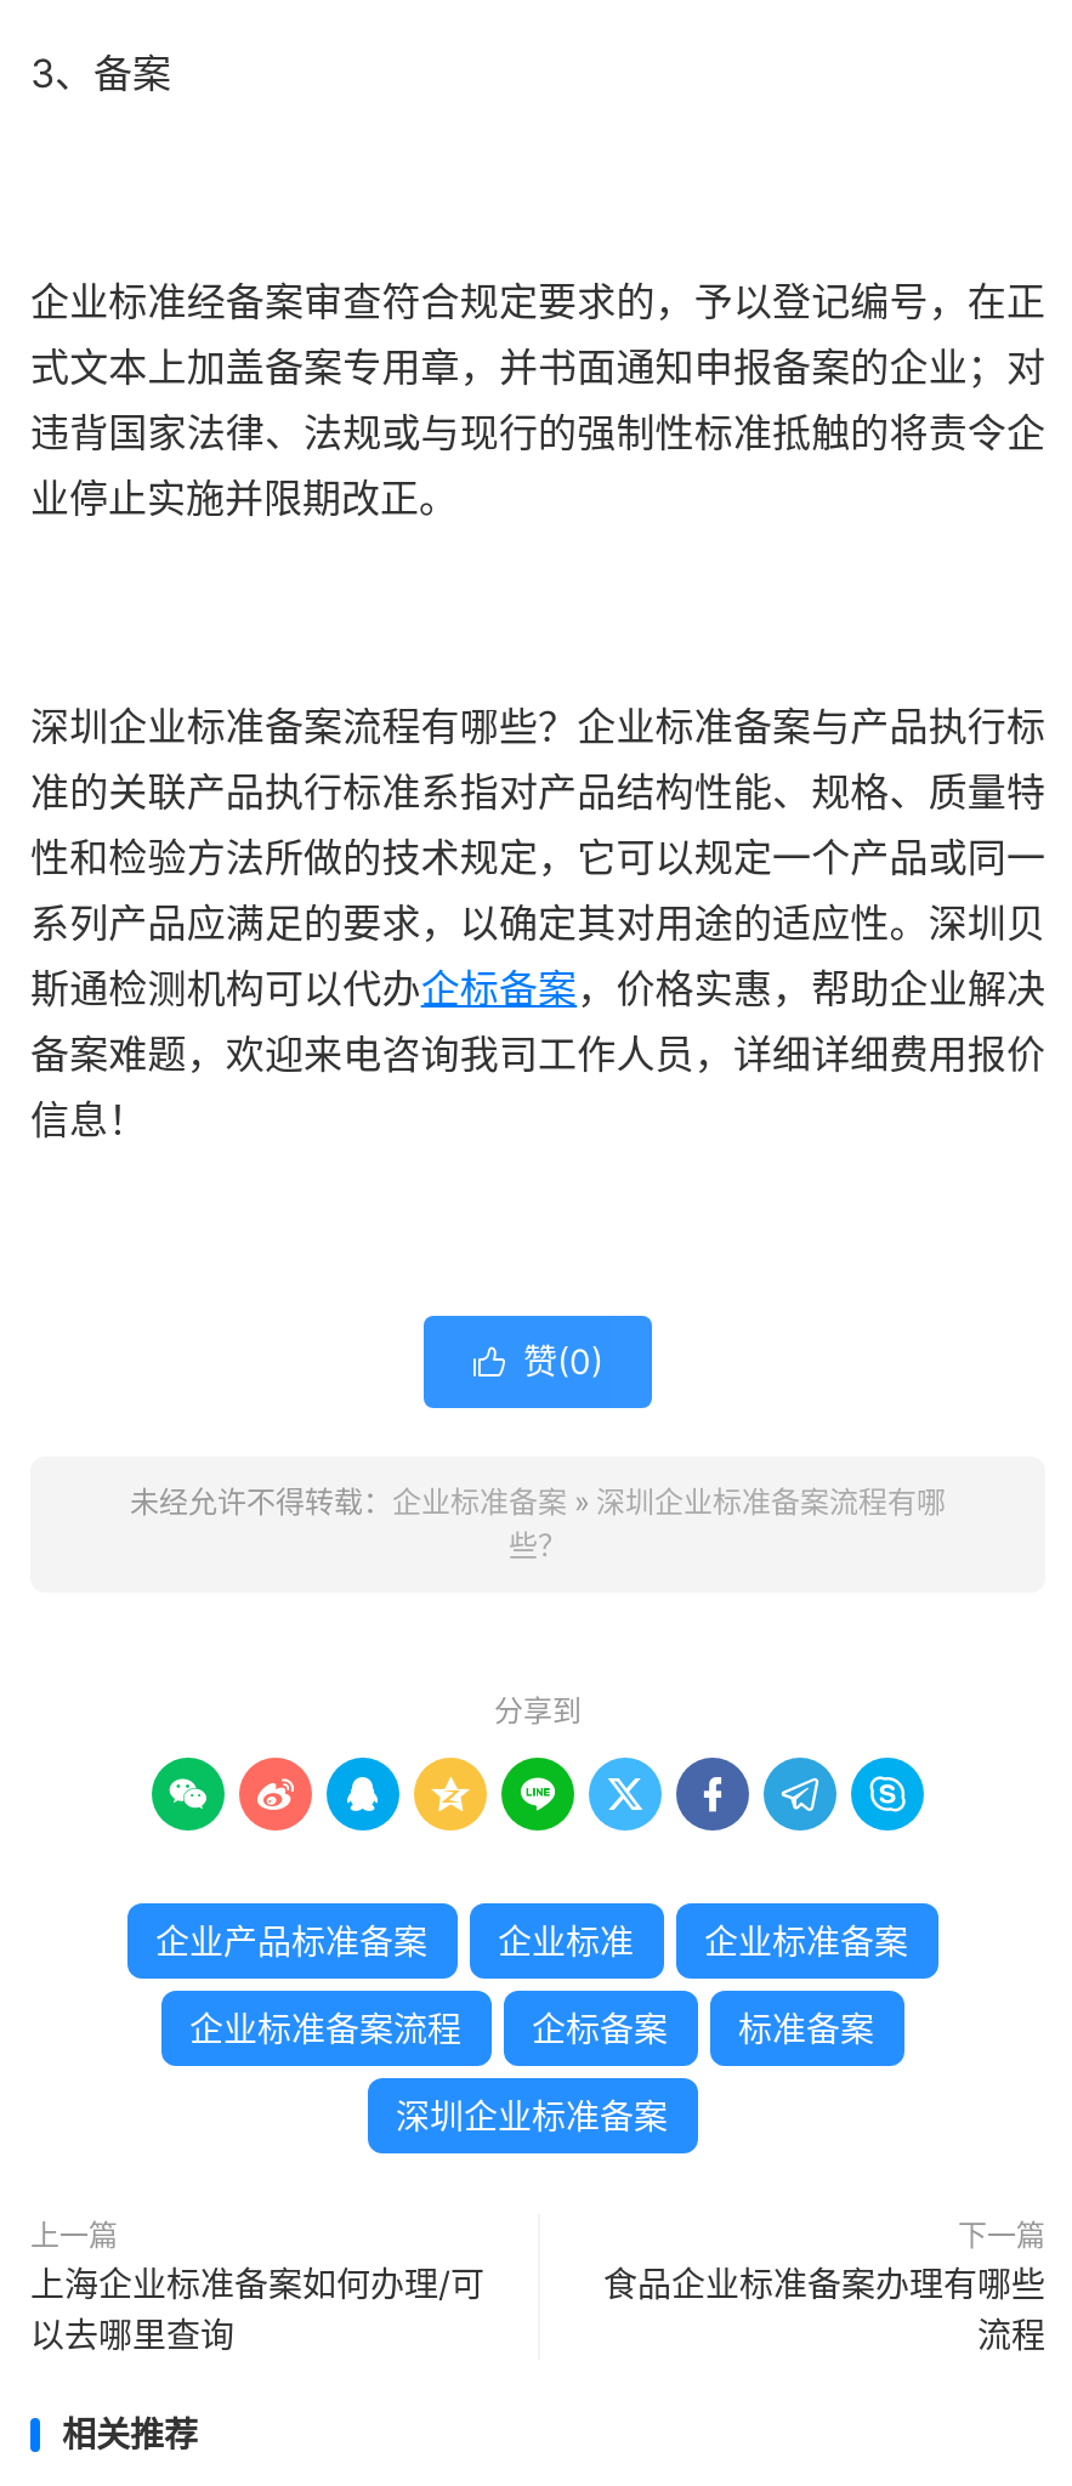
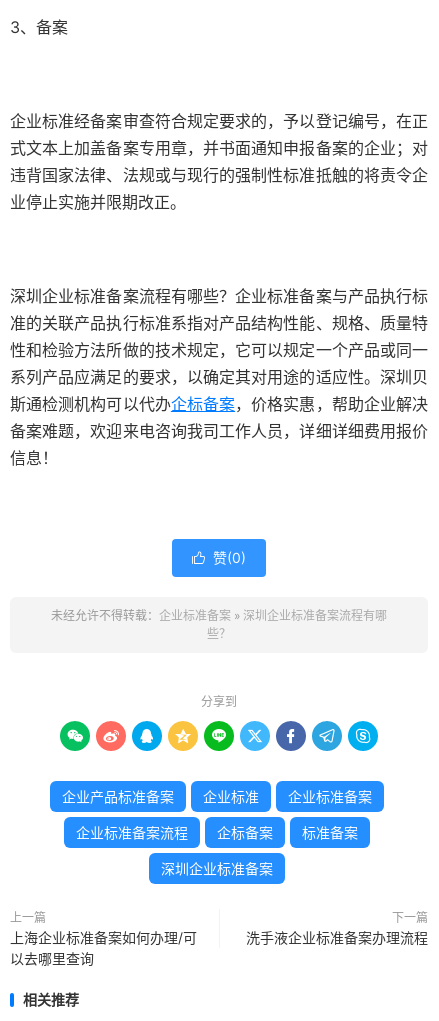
- 食品企业标准备案办理有哪些
- 流程
+ 洗手液企业标准备案办理流程
